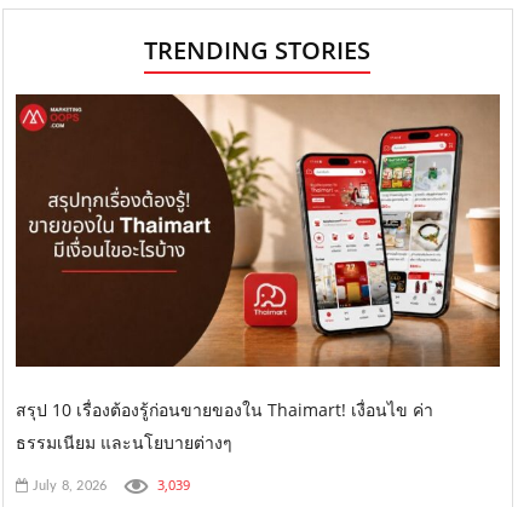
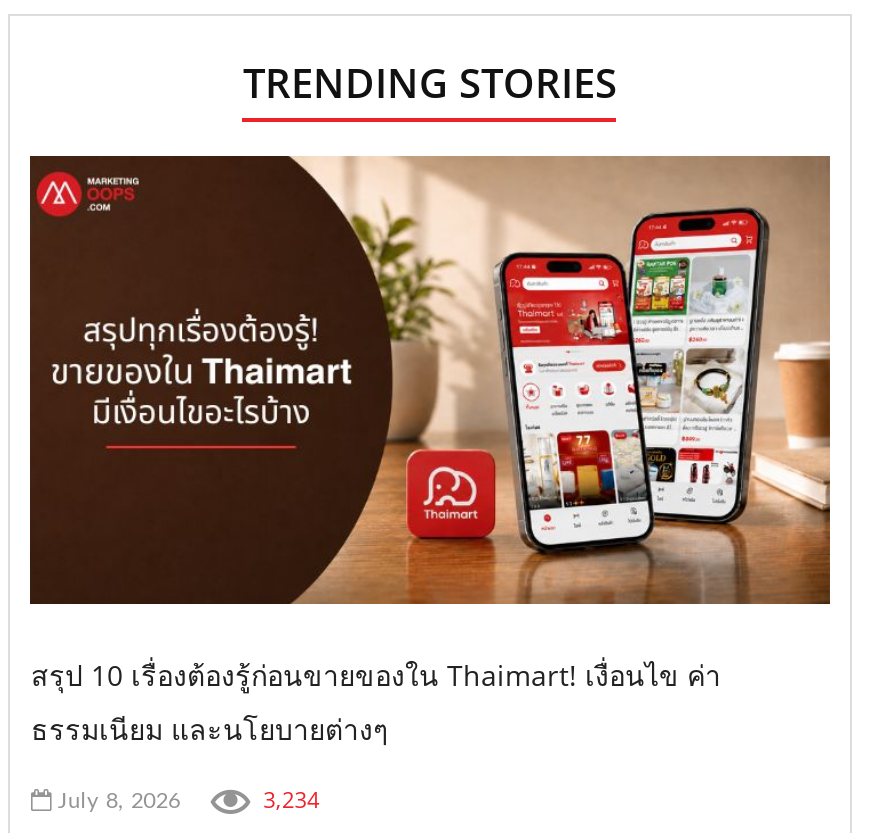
- 3,039
+ 3,234
